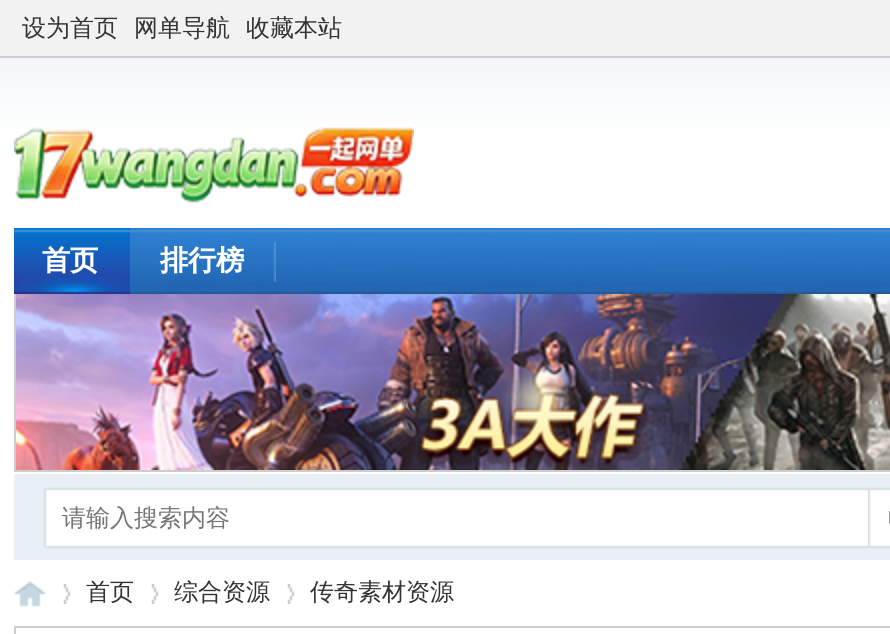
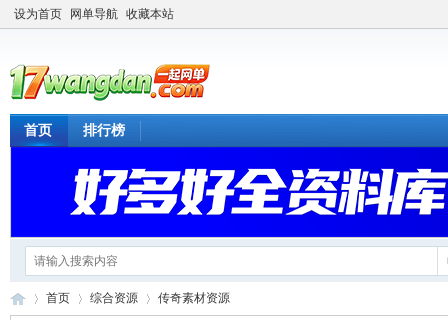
- [image]
+ [image]
